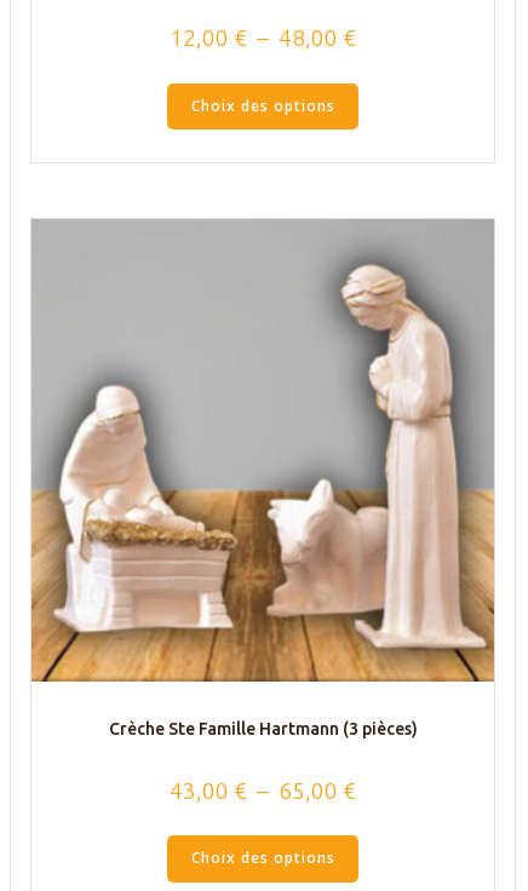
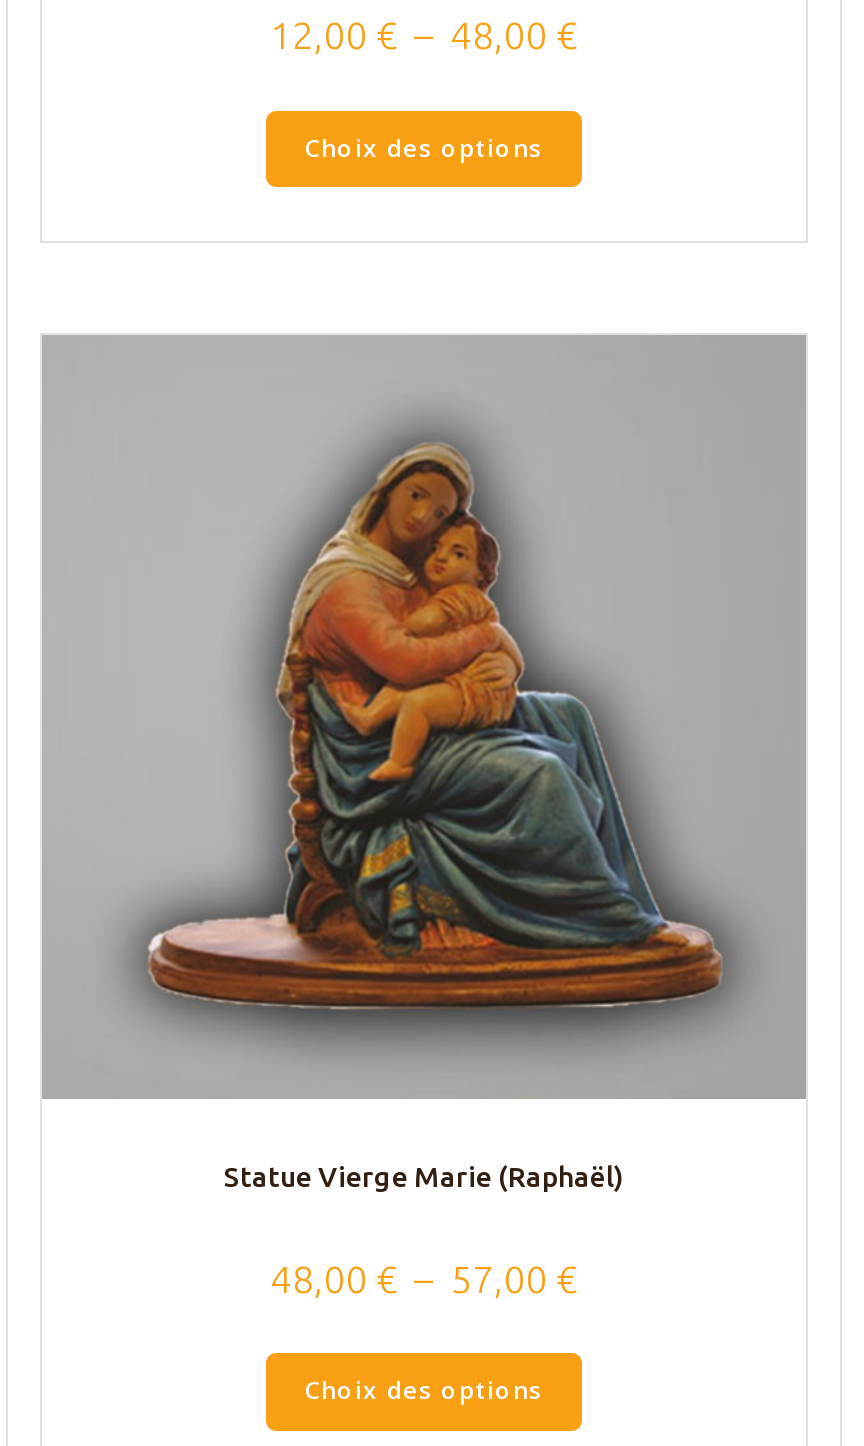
- [image]
- Crèche Ste Famille Hartmann (3 pièces)
+ [image]
+ Statue Vierge Marie (Raphaël)

- 43,00 € – 65,00 €
+ 48,00 € – 57,00 €
